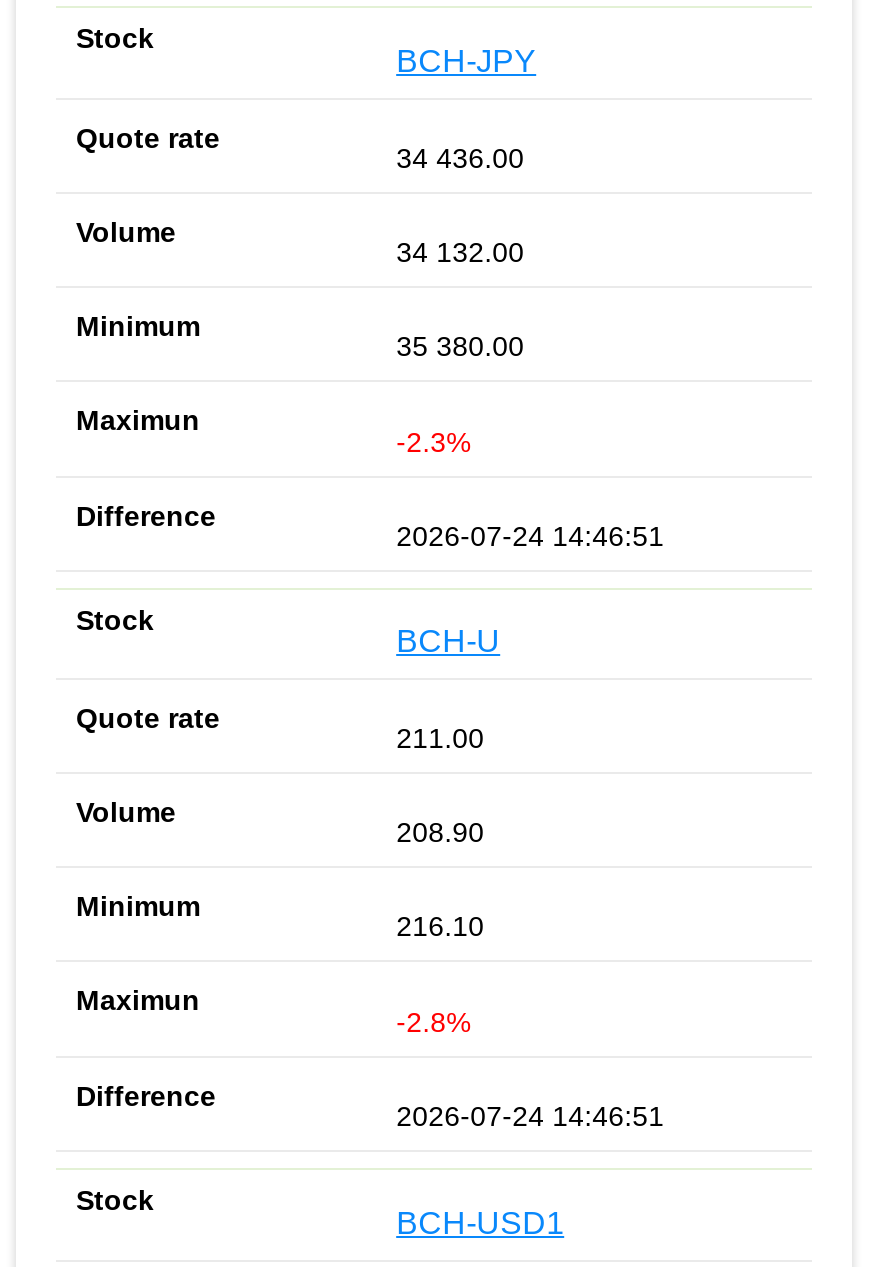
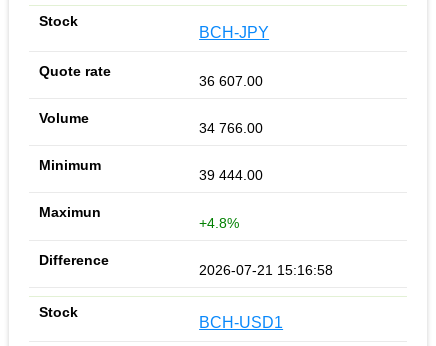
- 34 436.00
- 34 132.00
- 35 380.00
- -2.3%
- 2026-07-24 14:46:51
- BCH-U
- 211.00
- 208.90
- 216.10
- -2.8%
- 2026-07-24 14:46:51
+ 36 607.00
+ 34 766.00
+ 39 444.00
+ +4.8%
+ 2026-07-21 15:16:58
